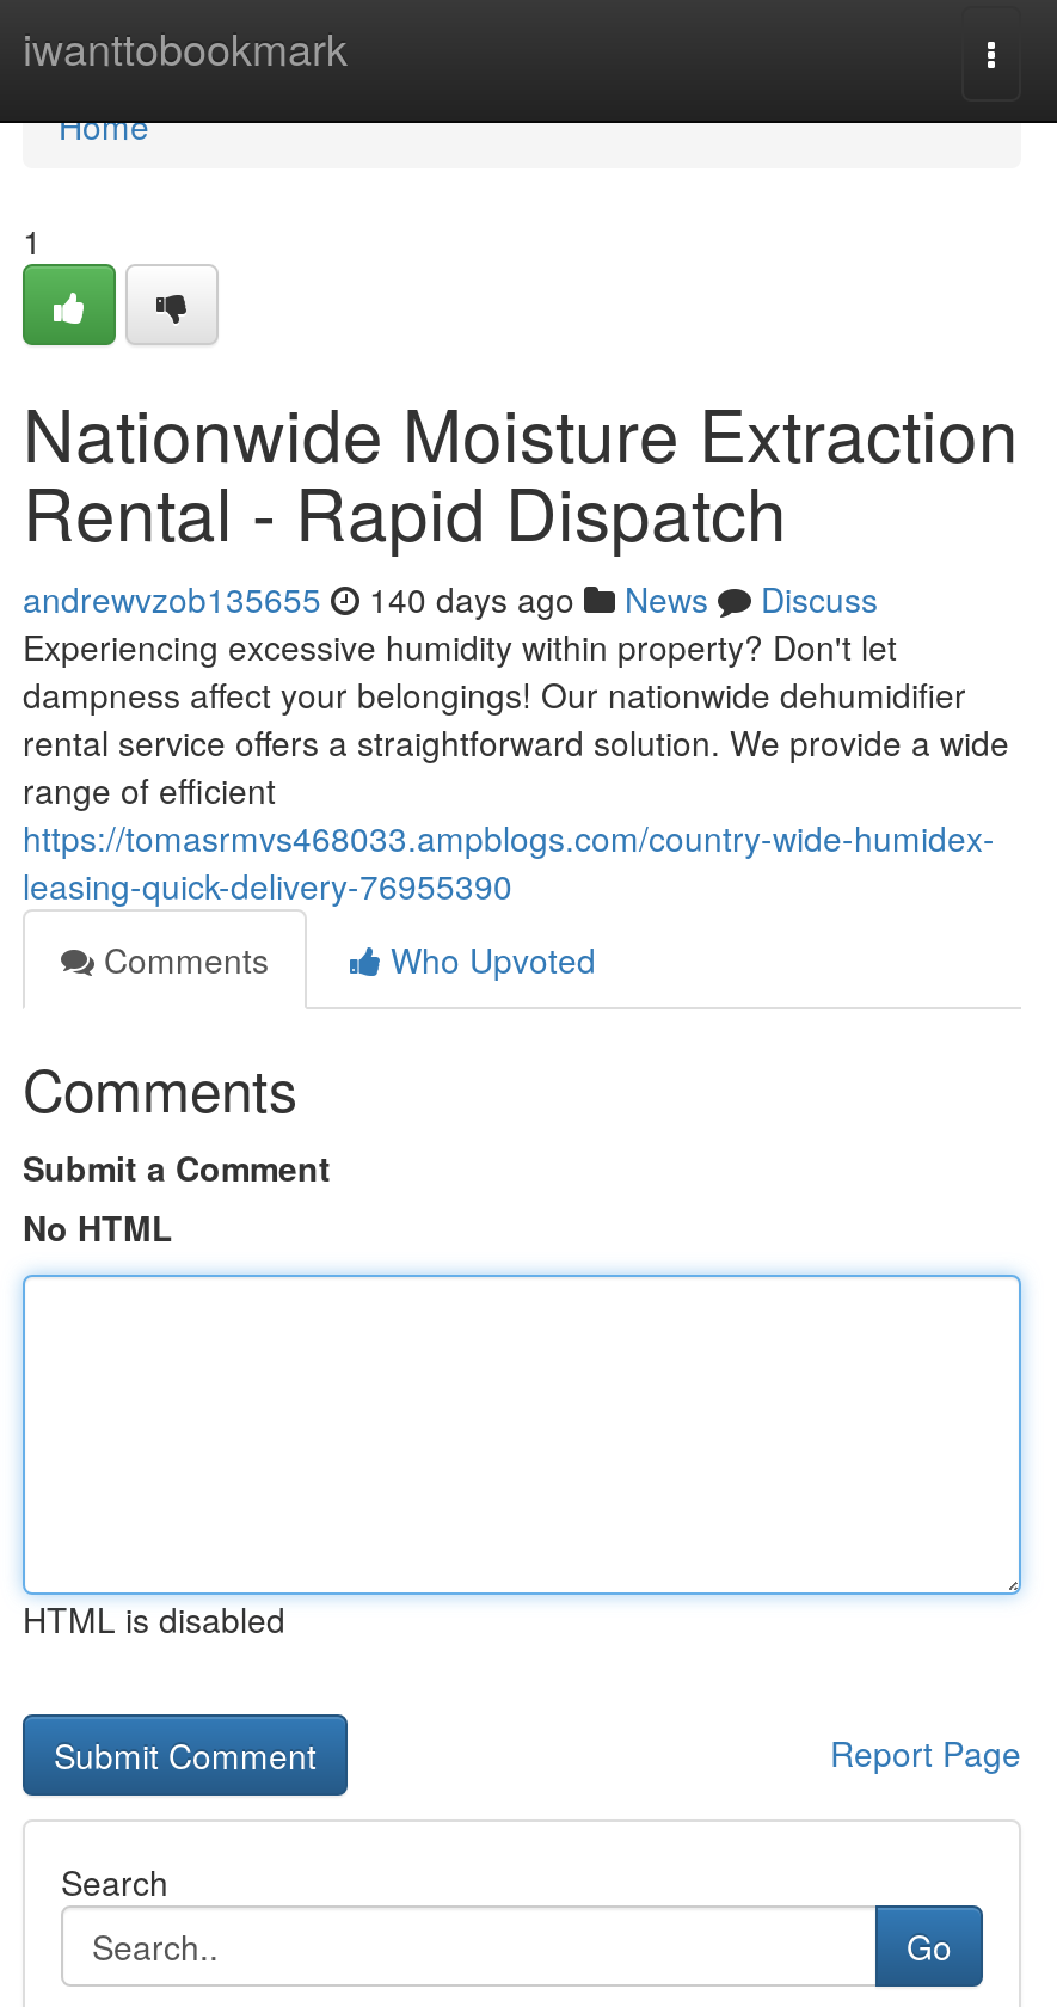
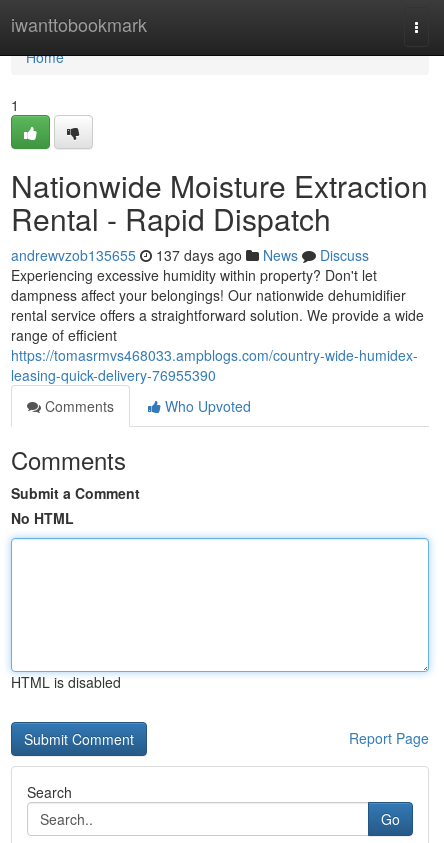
- andrewvzob135655 140 days ago News Discuss
+ andrewvzob135655 137 days ago News Discuss
